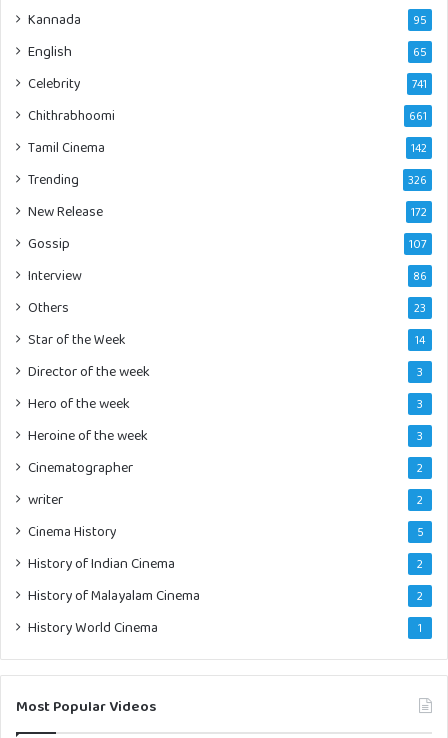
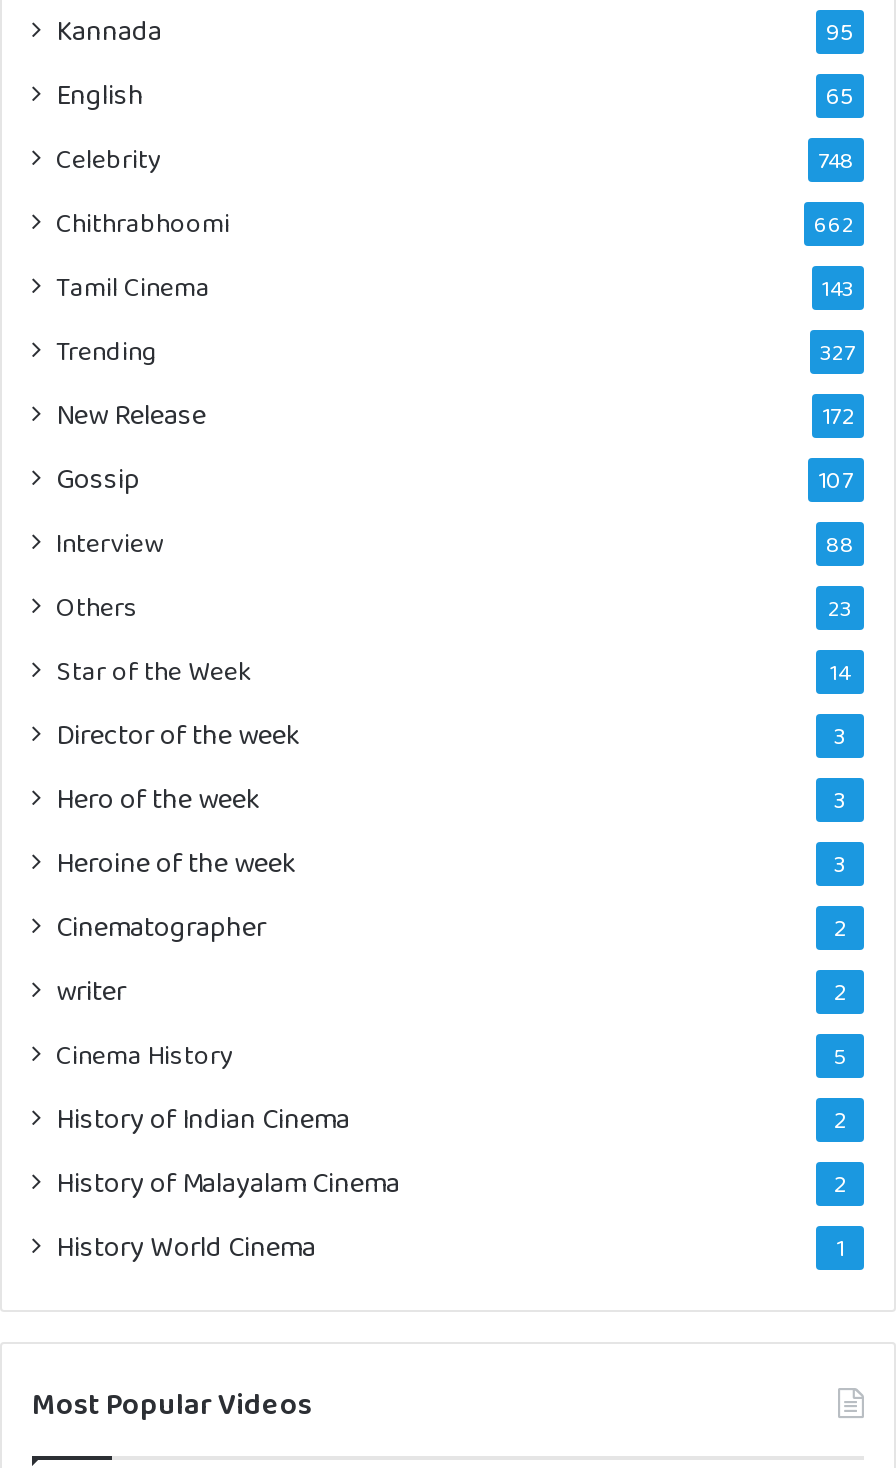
- 741
+ 748

- 661
+ 662

- 142
+ 143

- 326
+ 327

- 86
+ 88
